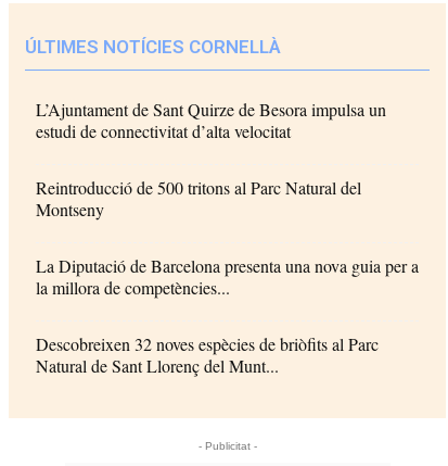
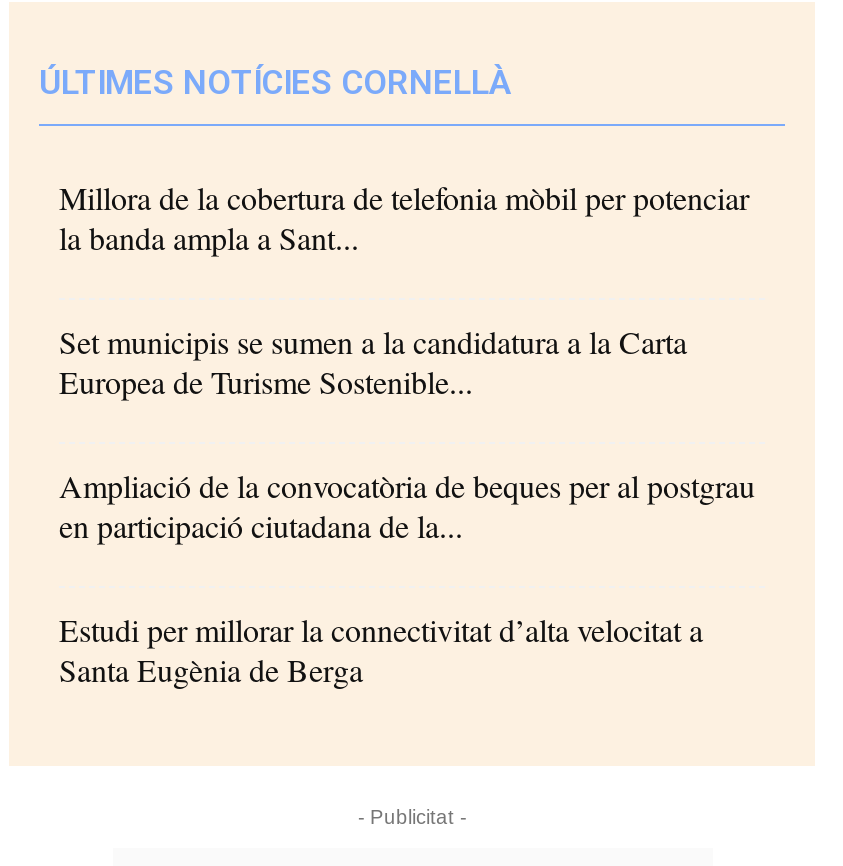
- L’Ajuntament de Sant Quirze de Besora impulsa un
- estudi de connectivitat d’alta velocitat
+ Millora de la cobertura de telefonia mòbil per potenciar
+ la banda ampla a Sant...

- Reintroducció de 500 tritons al Parc Natural del
- Montseny
+ Set municipis se sumen a la candidatura a la Carta
+ Europea de Turisme Sostenible...

- La Diputació de Barcelona presenta una nova guia per a
- la millora de competències...
+ Ampliació de la convocatòria de beques per al postgrau
+ en participació ciutadana de la...

- Descobreixen 32 noves espècies de briòfits al Parc
- Natural de Sant Llorenç del Munt...
+ Estudi per millorar la connectivitat d’alta velocitat a
+ Santa Eugènia de Berga
